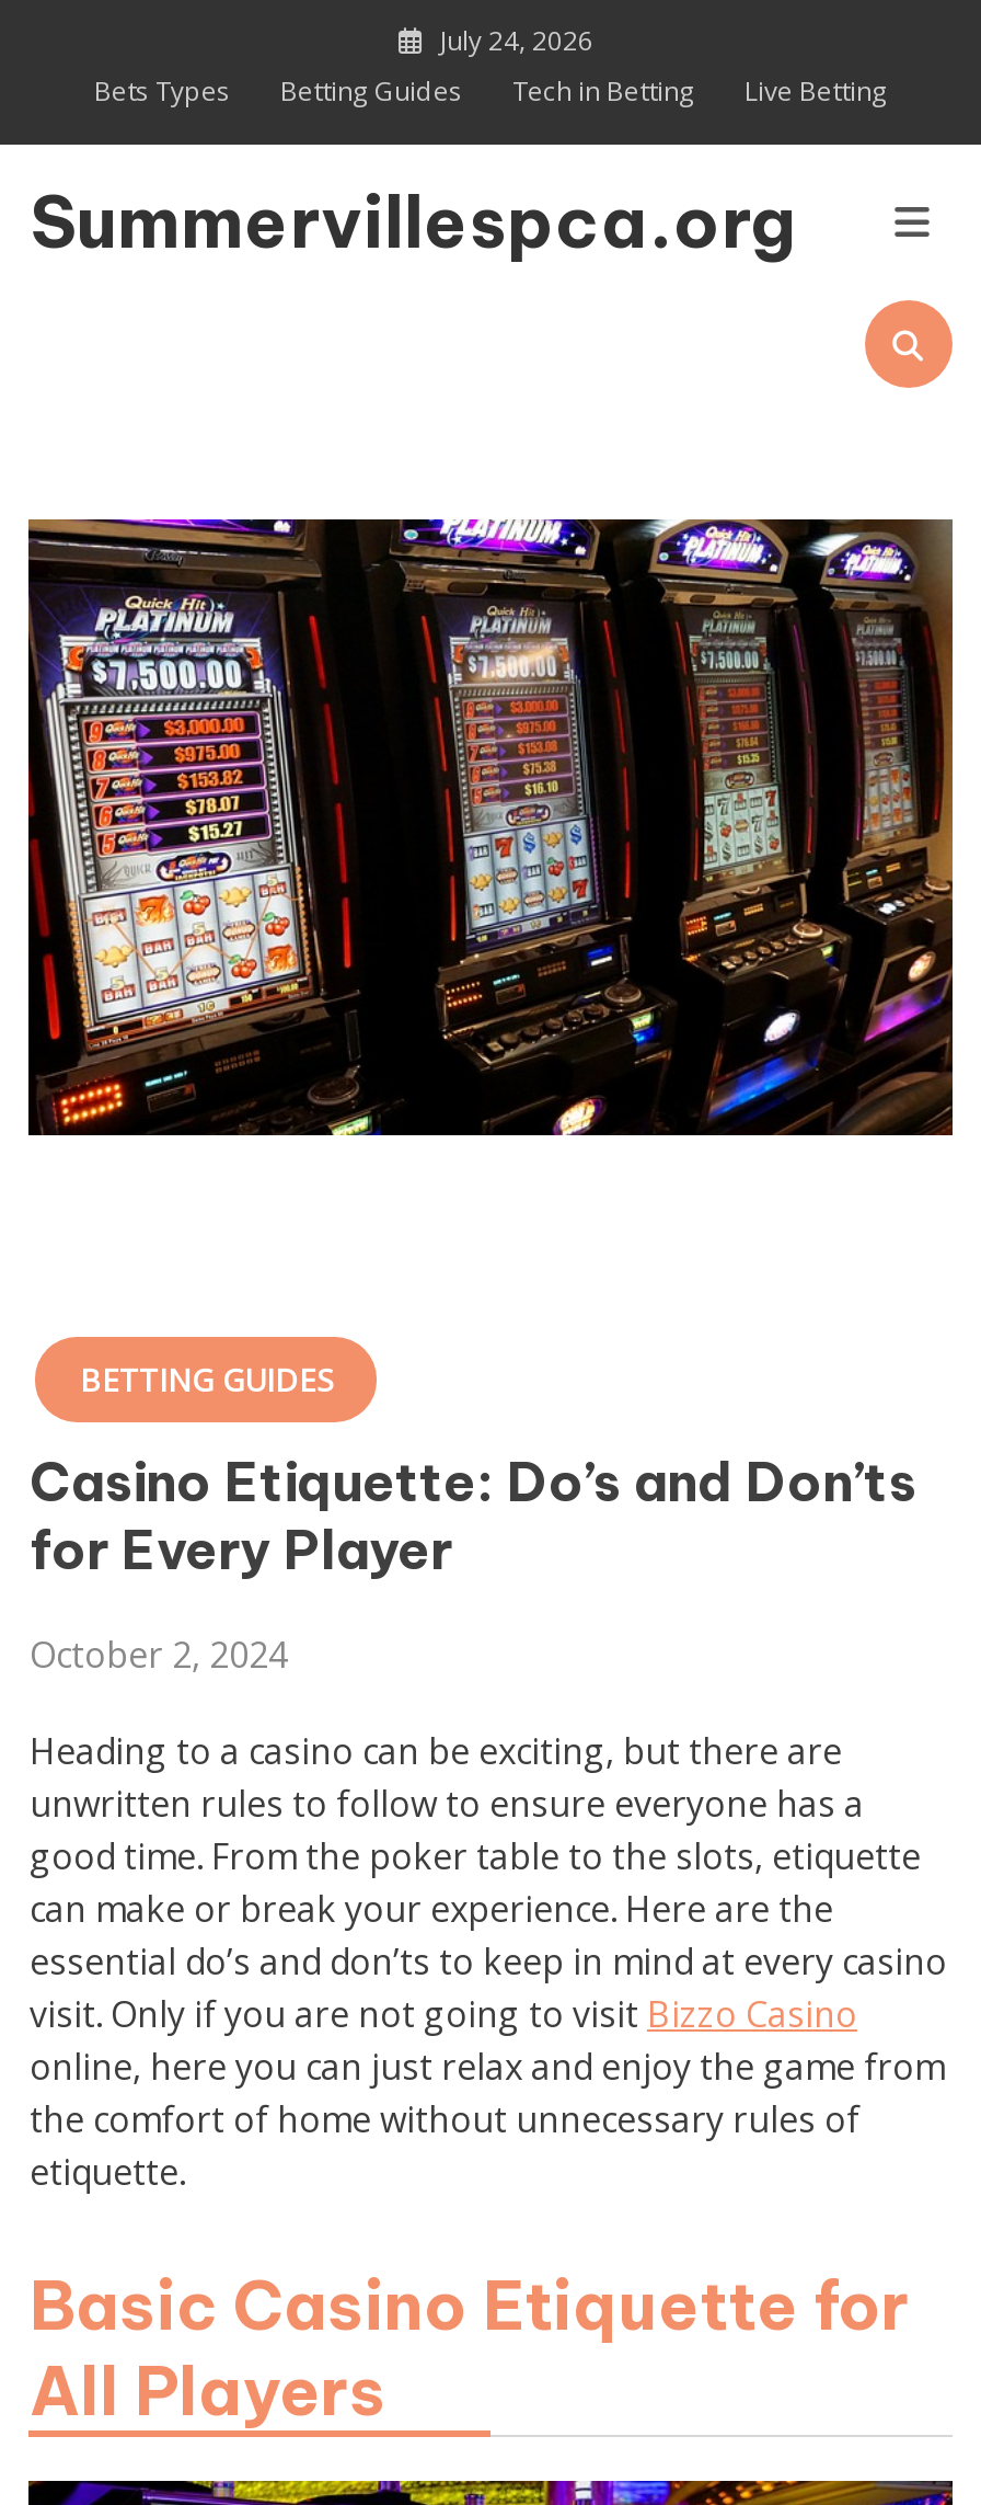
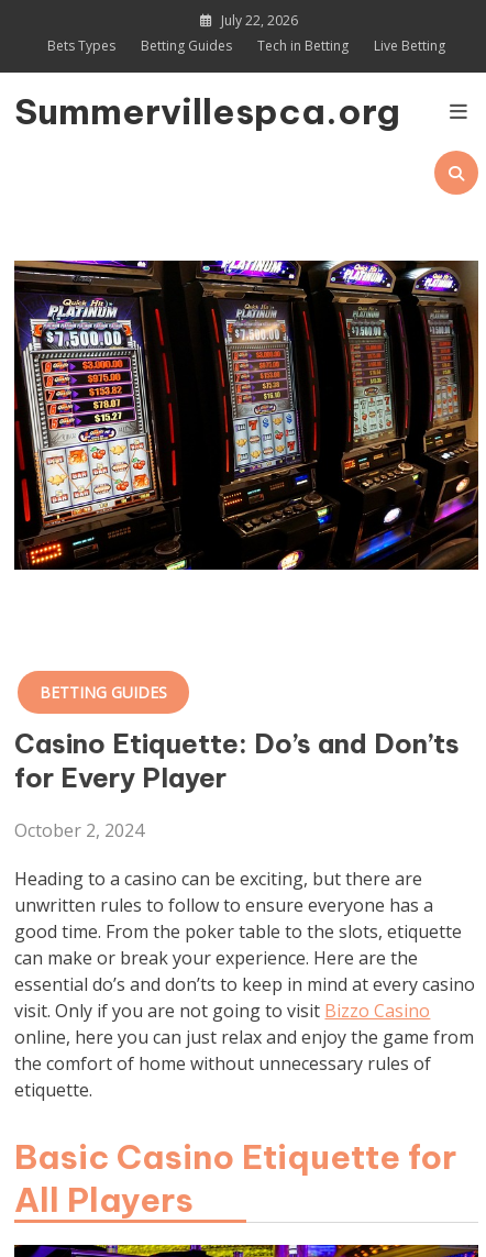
- July 24, 2026
+ July 22, 2026
